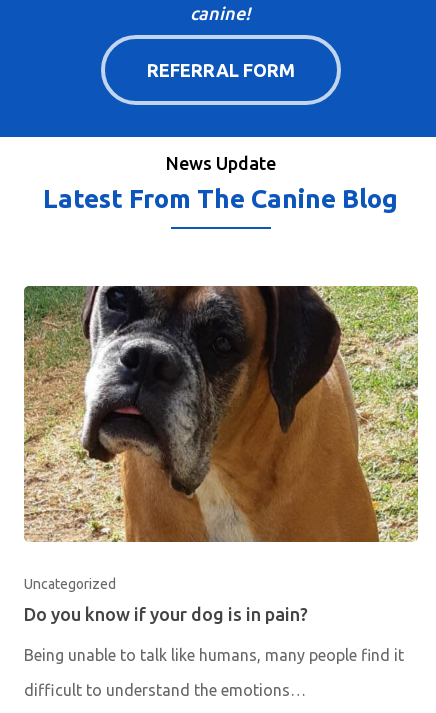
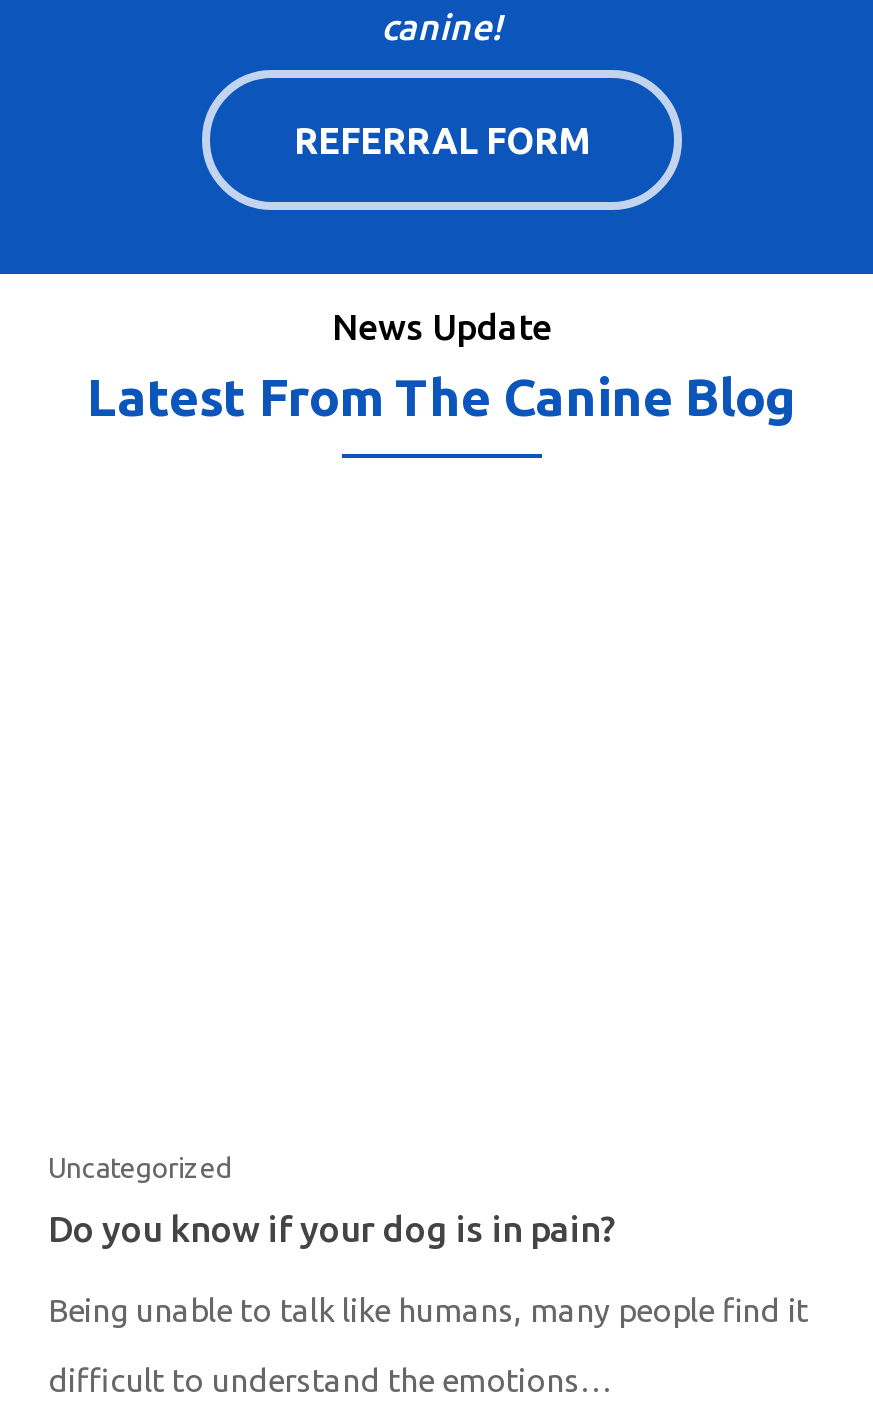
- [image]
